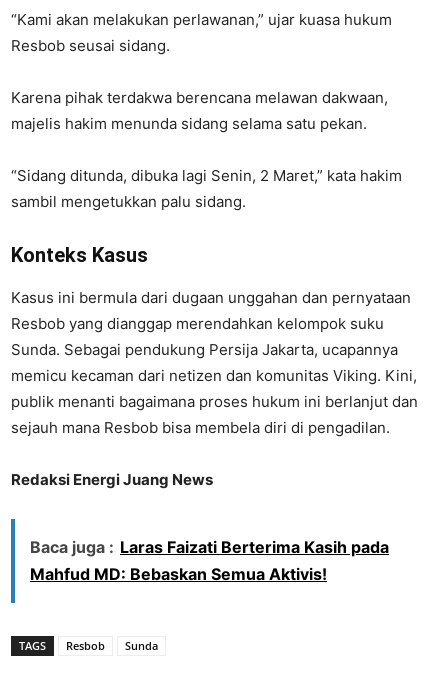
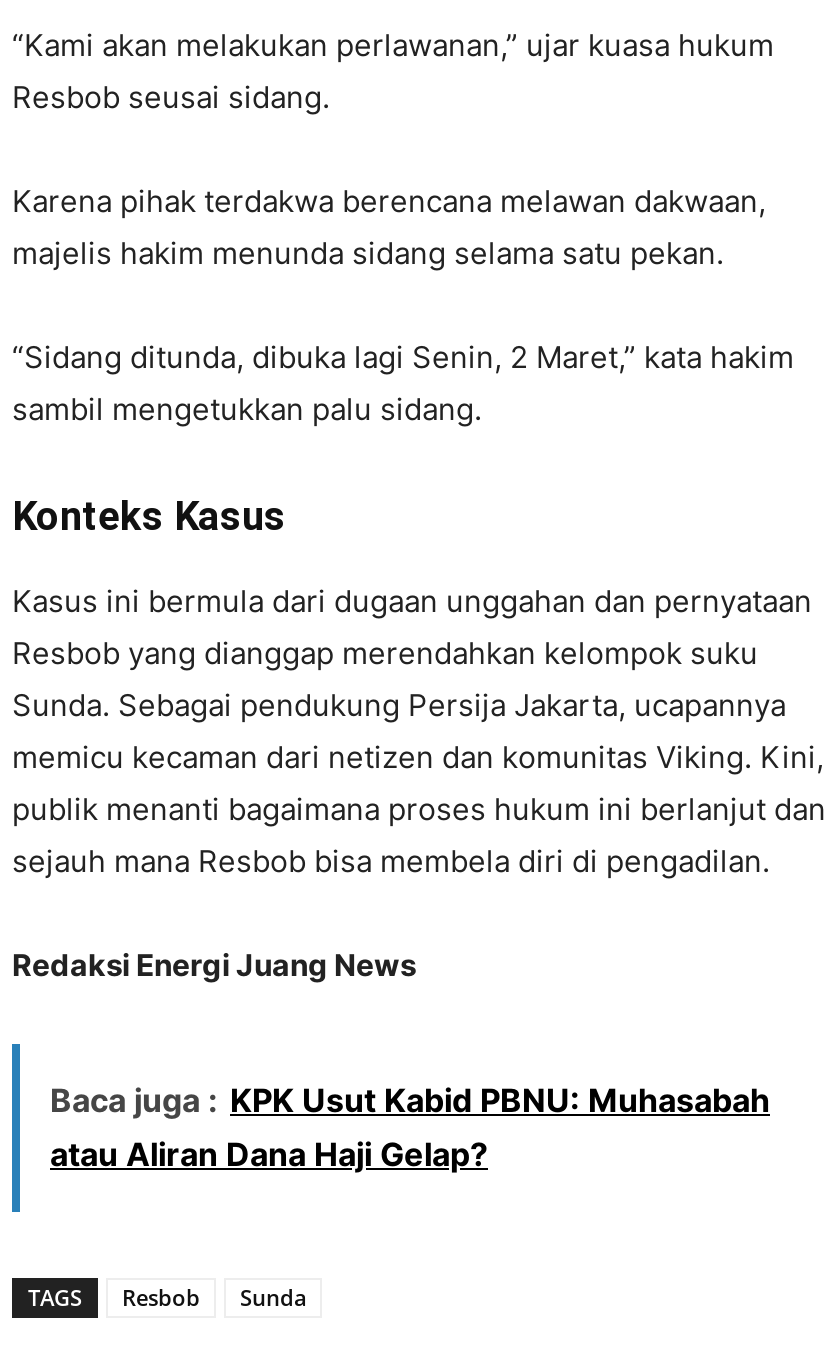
- Baca juga : Laras Faizati Berterima Kasih pada
- Mahfud MD: Bebaskan Semua Aktivis!
+ Baca juga : KPK Usut Kabid PBNU: Muhasabah
+ atau Aliran Dana Haji Gelap?
